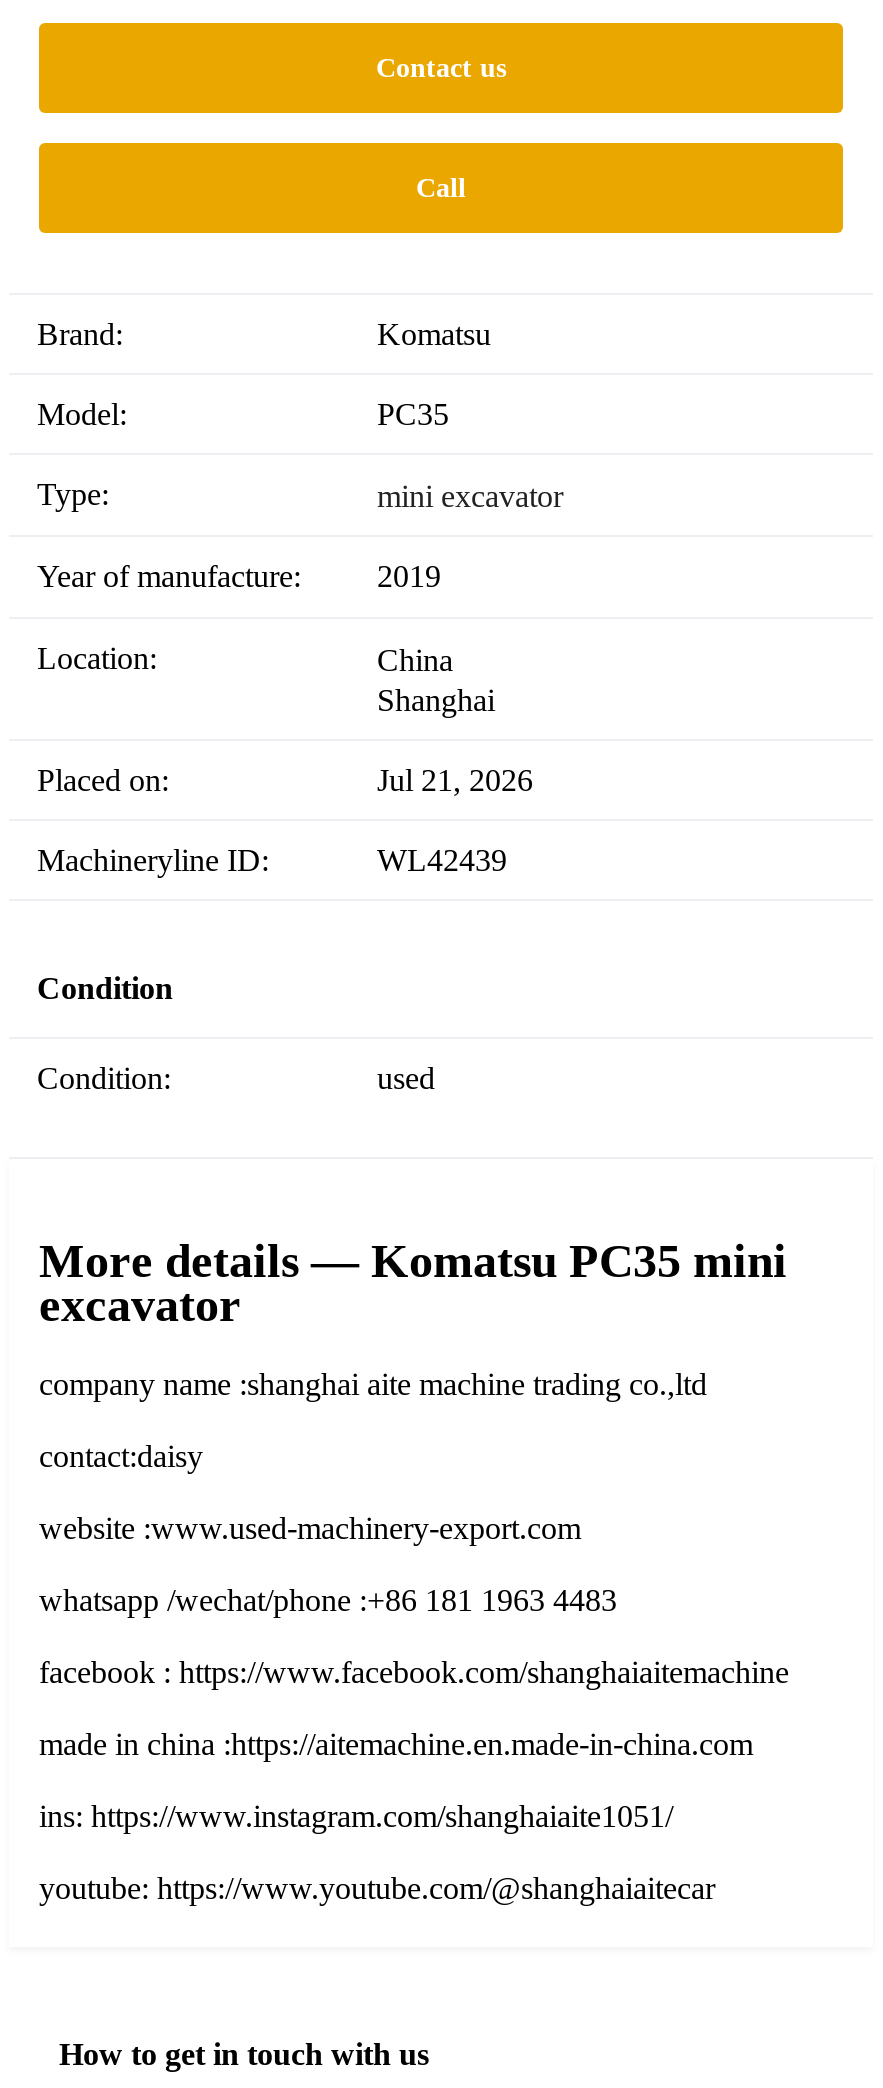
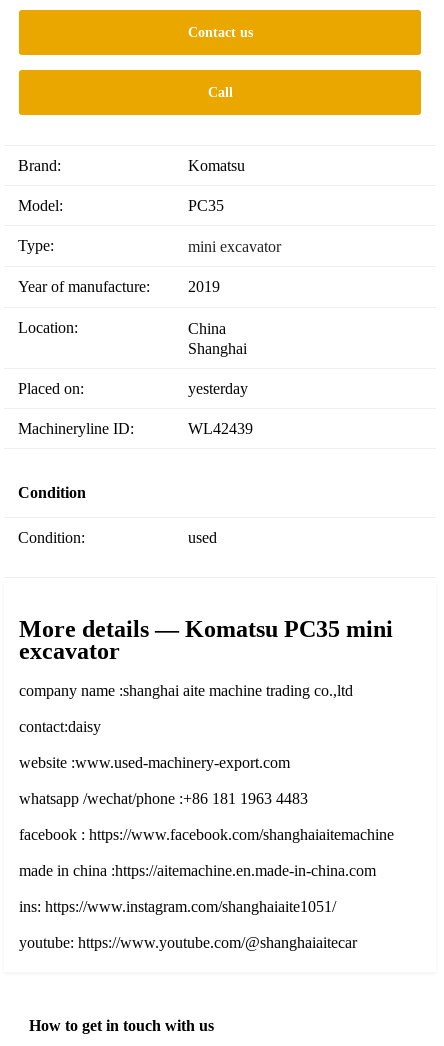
- Jul 21, 2026
+ yesterday
